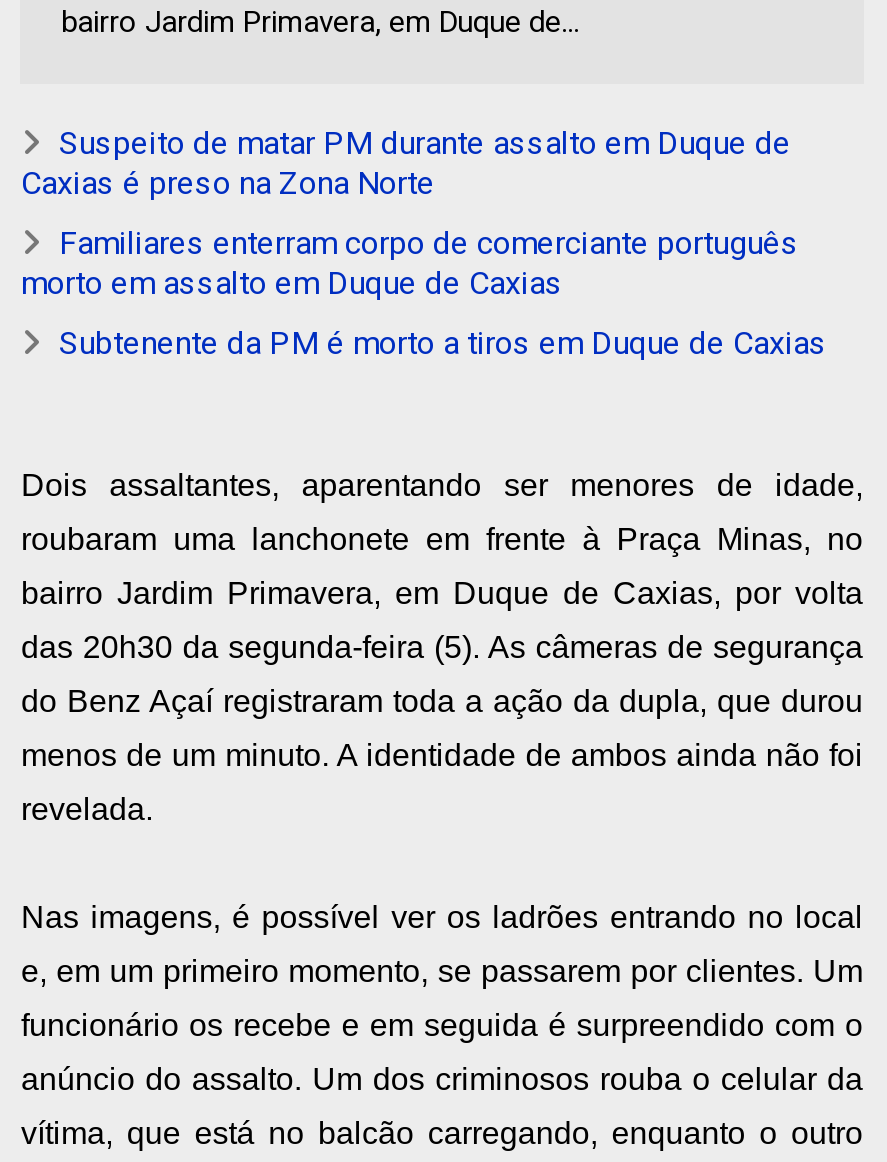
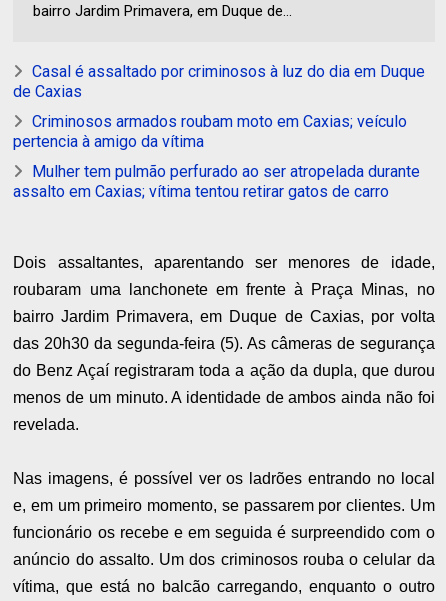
- Suspeito de matar PM durante assalto em Duque de
- Caxias é preso na Zona Norte
+ Casal é assaltado por criminosos à luz do dia em Duque
+ de Caxias

- Familiares enterram corpo de comerciante português
- morto em assalto em Duque de Caxias
+ Criminosos armados roubam moto em Caxias; veículo
+ pertencia à amigo da vítima

- Subtenente da PM é morto a tiros em Duque de Caxias
+ Mulher tem pulmão perfurado ao ser atropelada durante
+ assalto em Caxias; vítima tentou retirar gatos de carro
